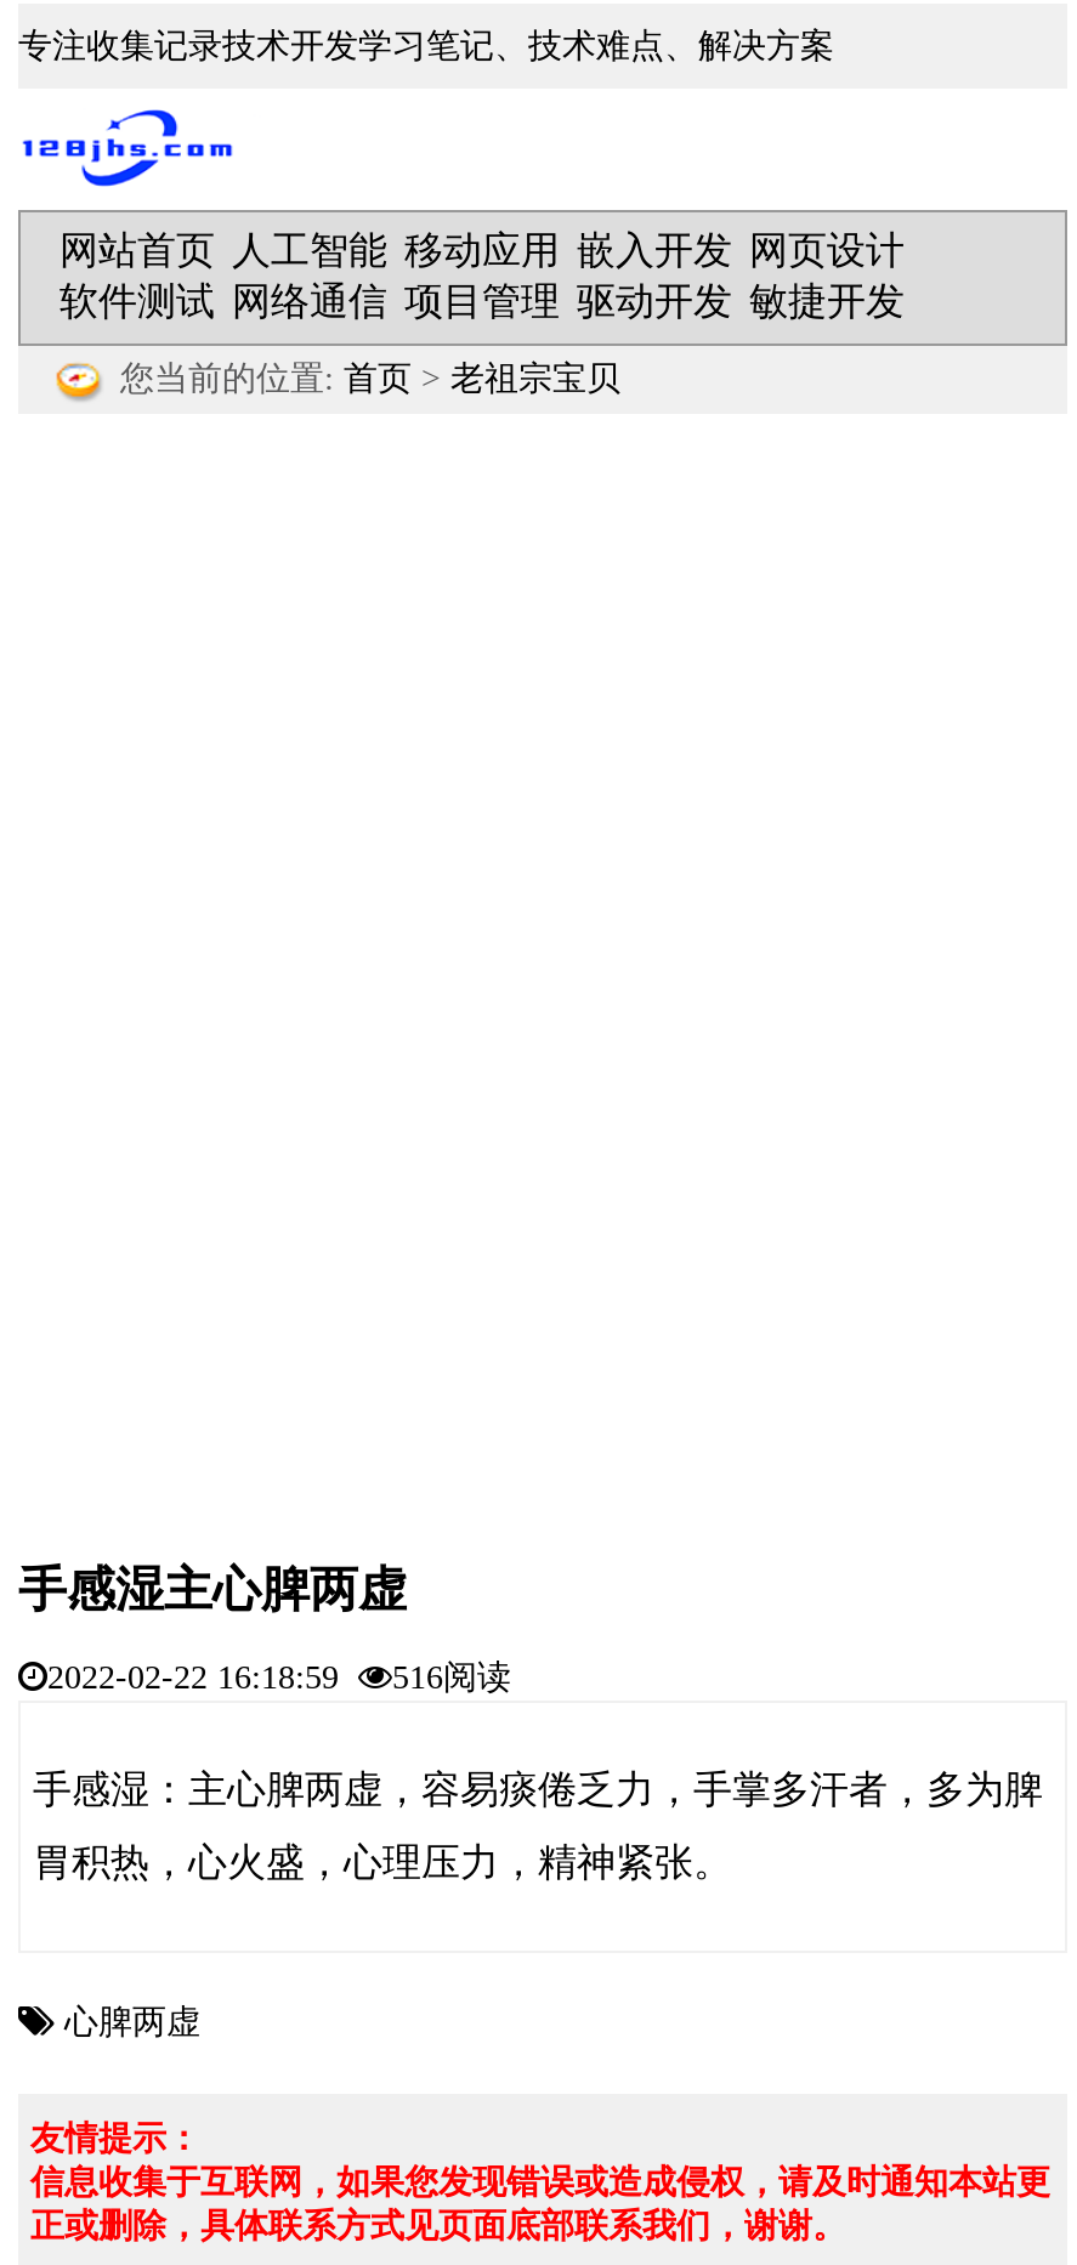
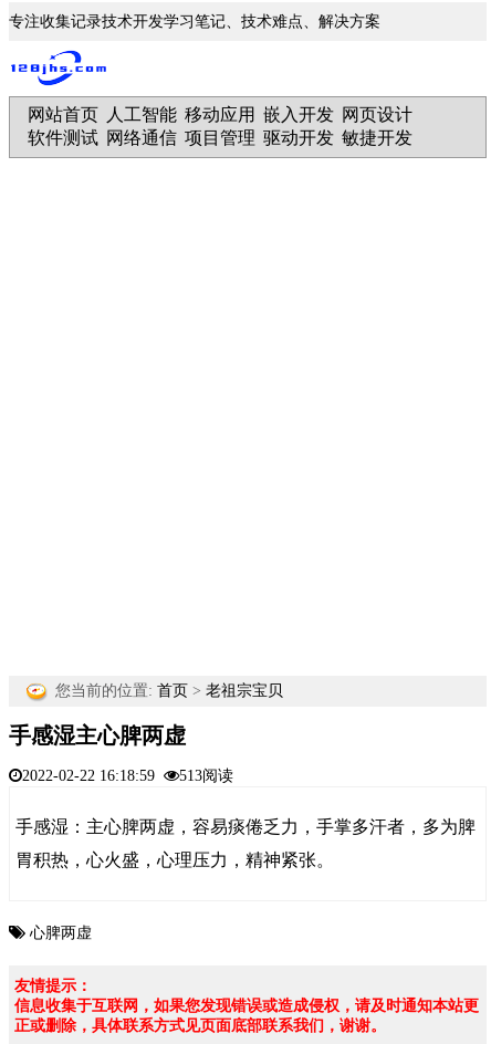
moved down: 您当前的位置:首页>老祖宗宝贝

- 2022-02-22 16:18:59 516阅读
+ 2022-02-22 16:18:59 513阅读
